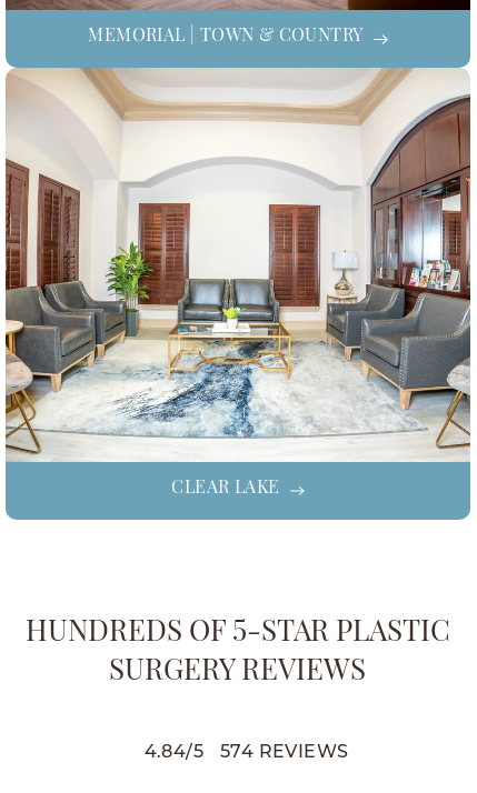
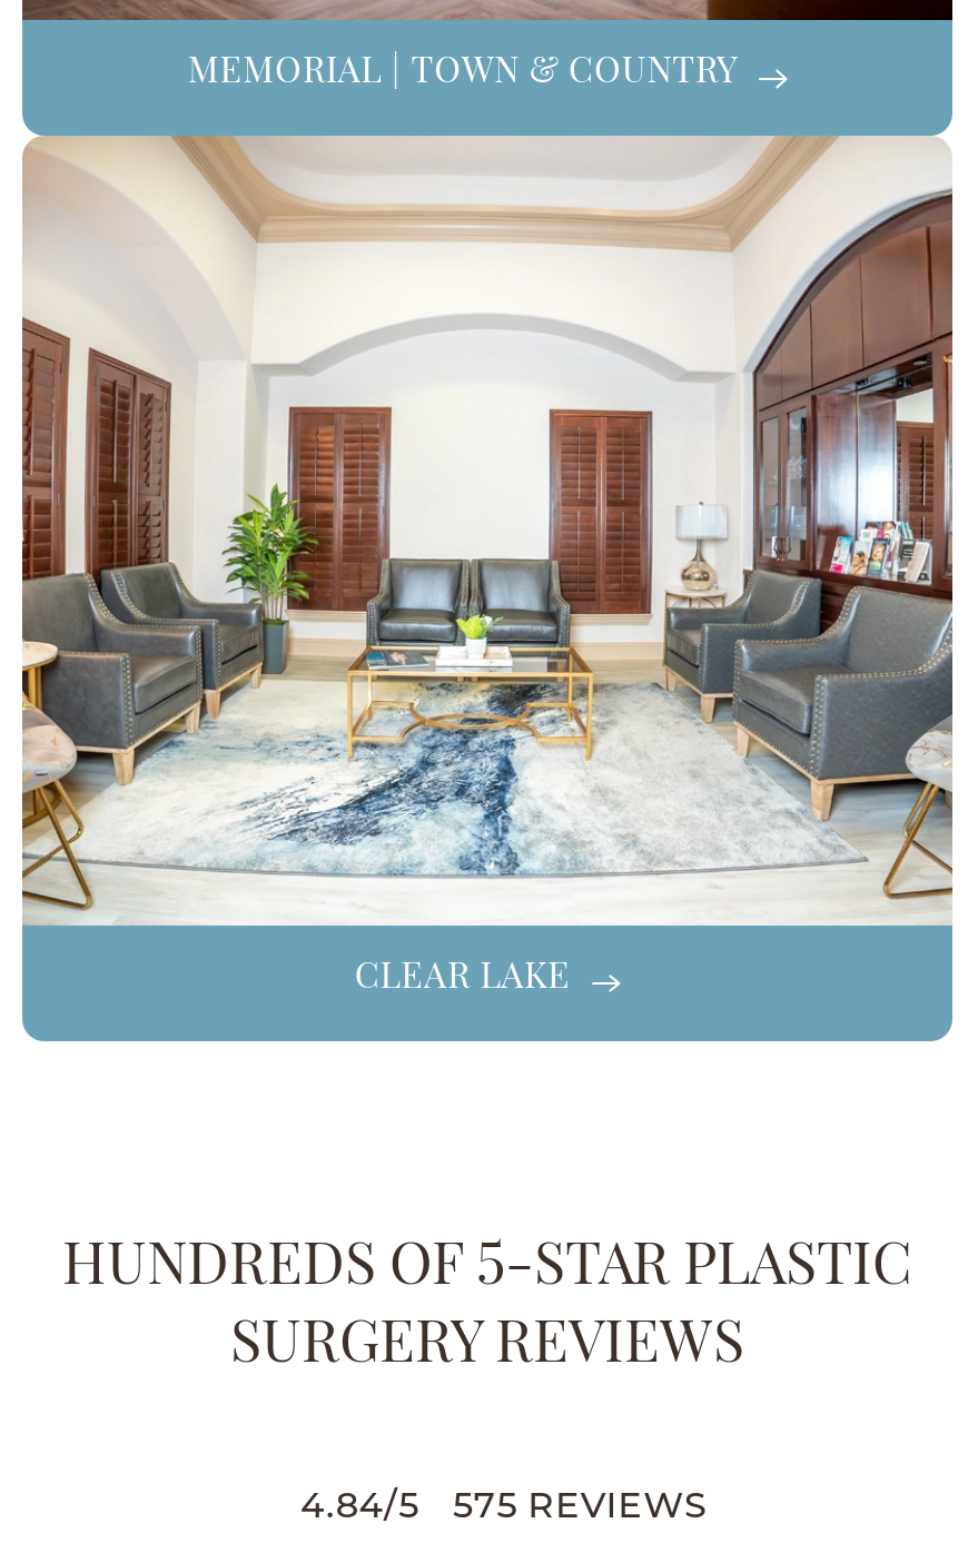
- 4.84/5 574 REVIEWS
+ 4.84/5 575 REVIEWS
